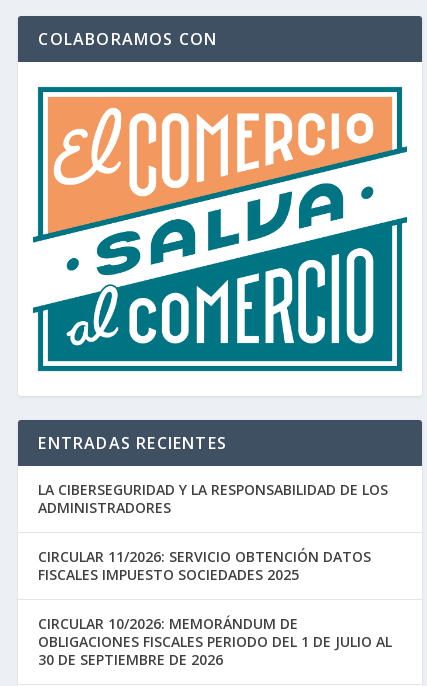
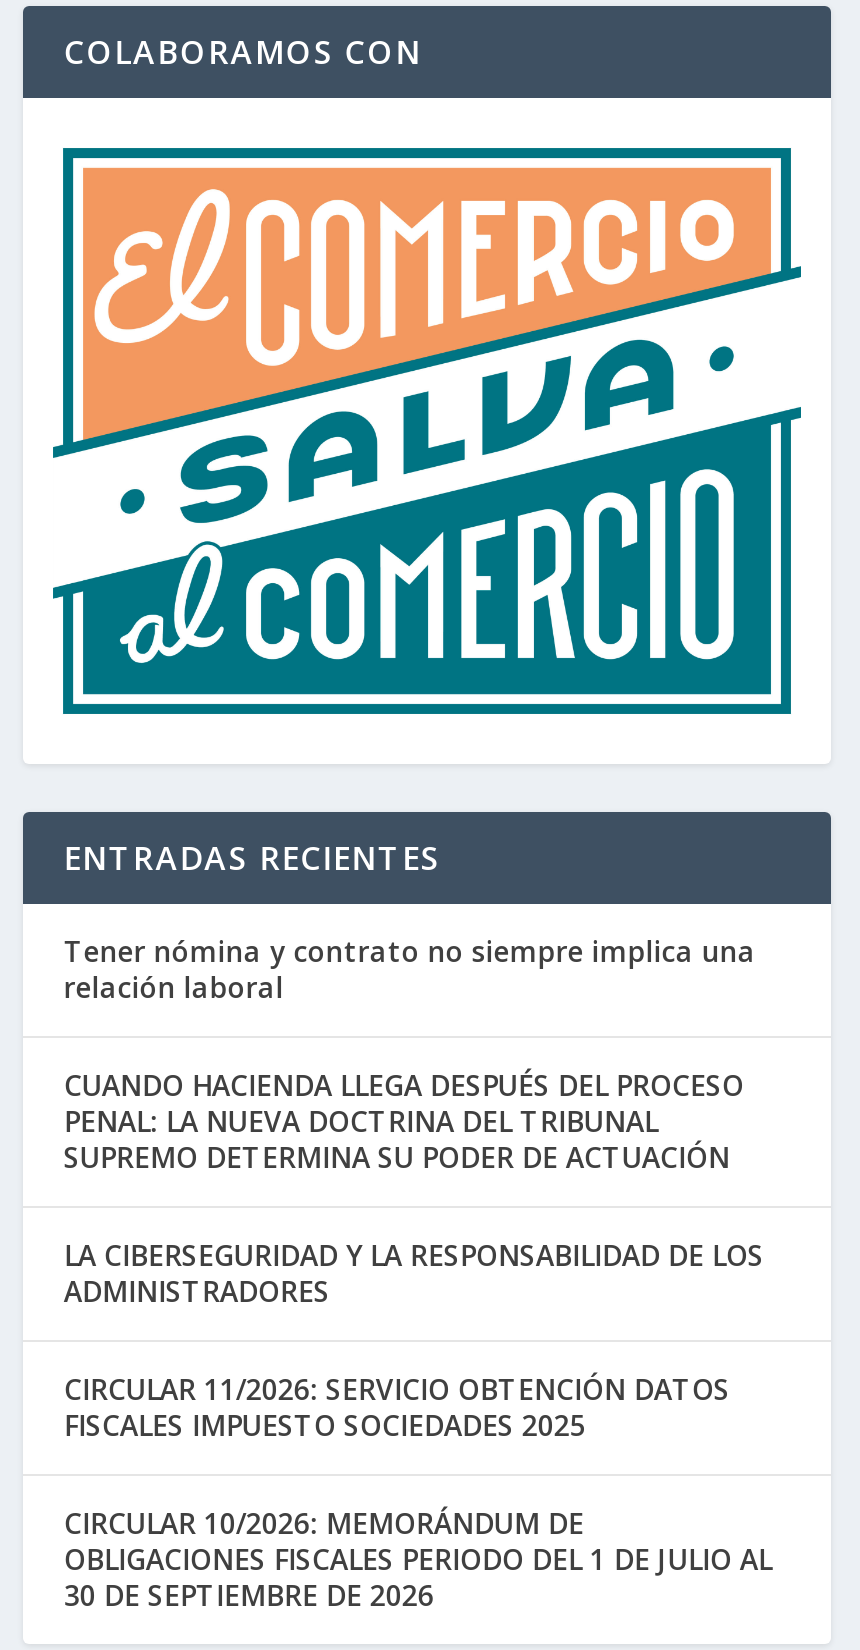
+ Tener nómina y contrato no siempre implica una
+ relación laboral
+ CUANDO HACIENDA LLEGA DESPUÉS DEL PROCESO
+ PENAL: LA NUEVA DOCTRINA DEL TRIBUNAL
+ SUPREMO DETERMINA SU PODER DE ACTUACIÓN
